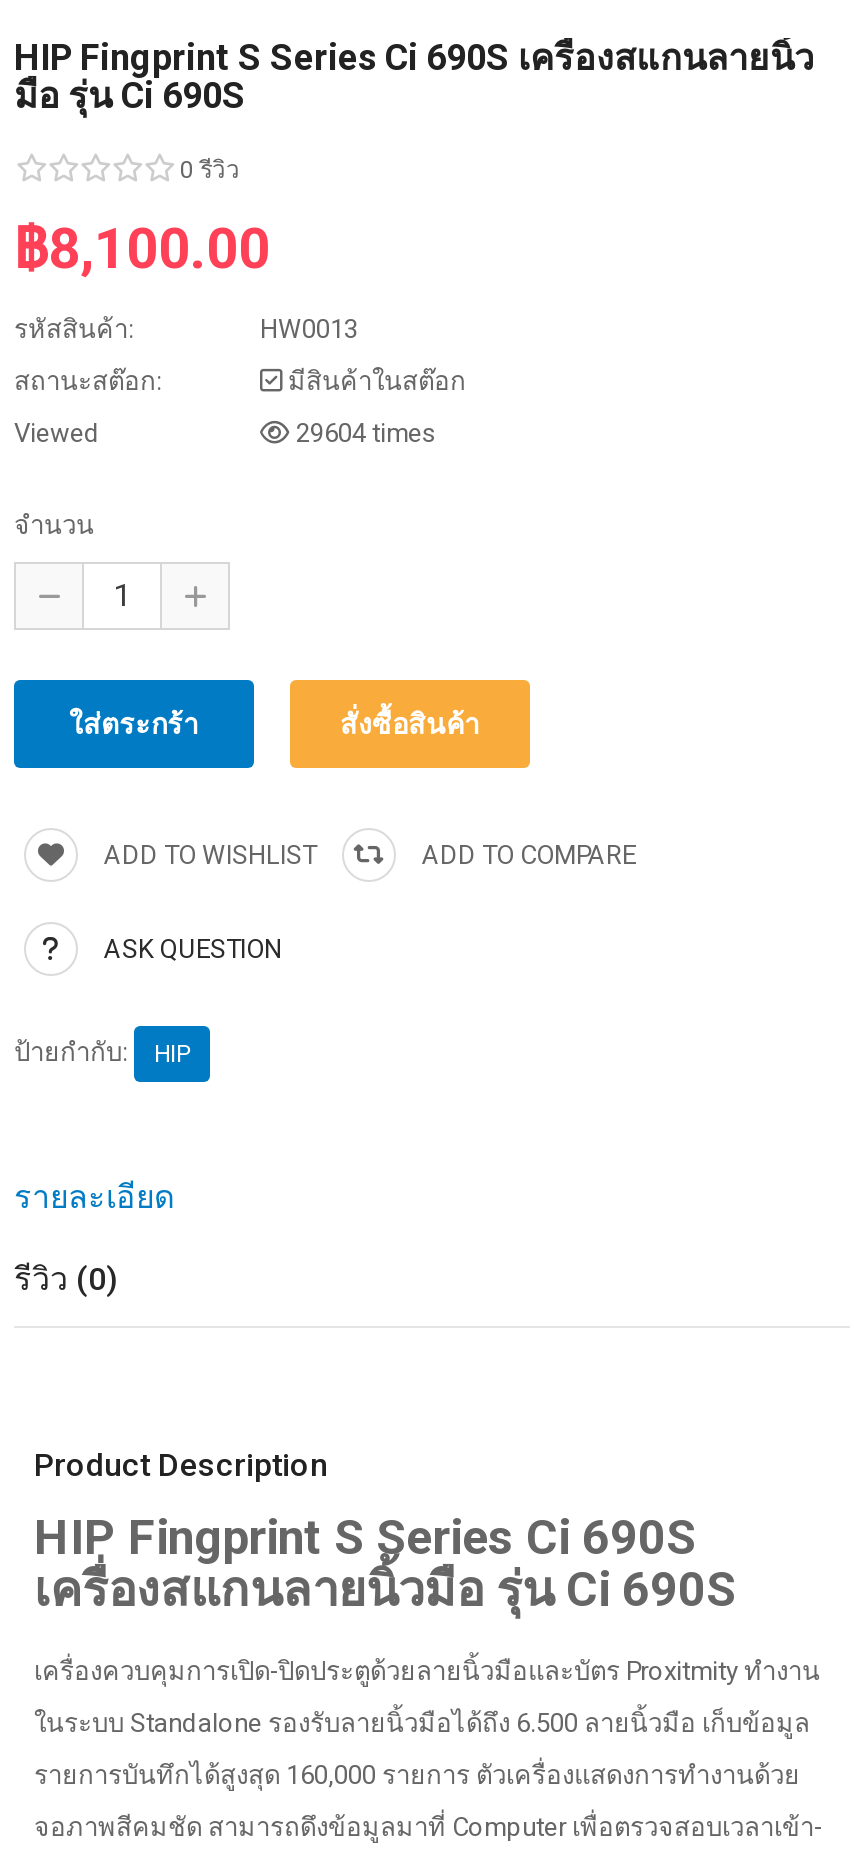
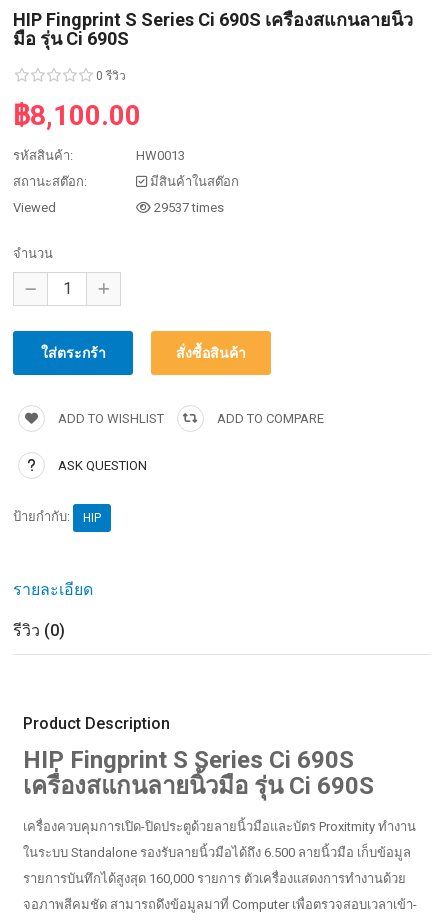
- 29604 times
+ 29537 times
